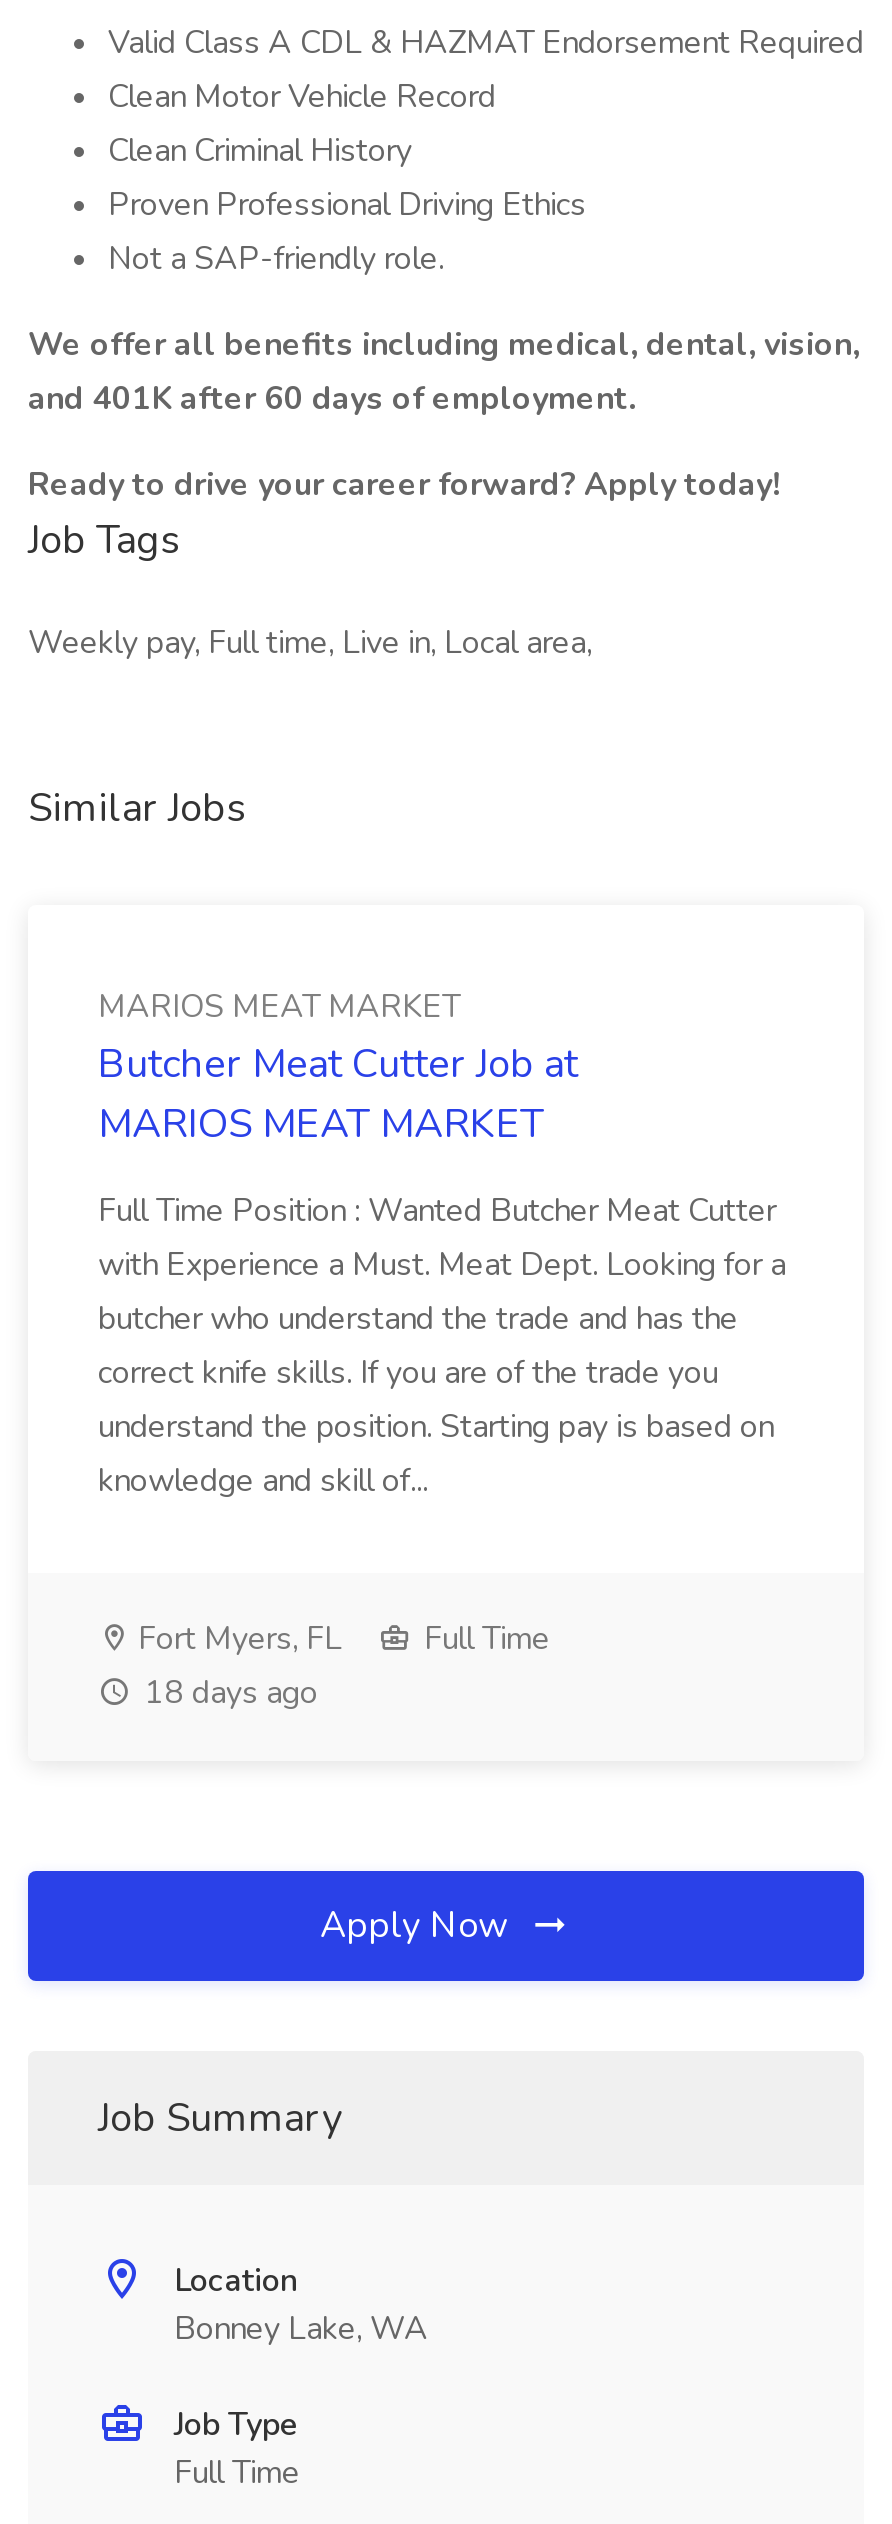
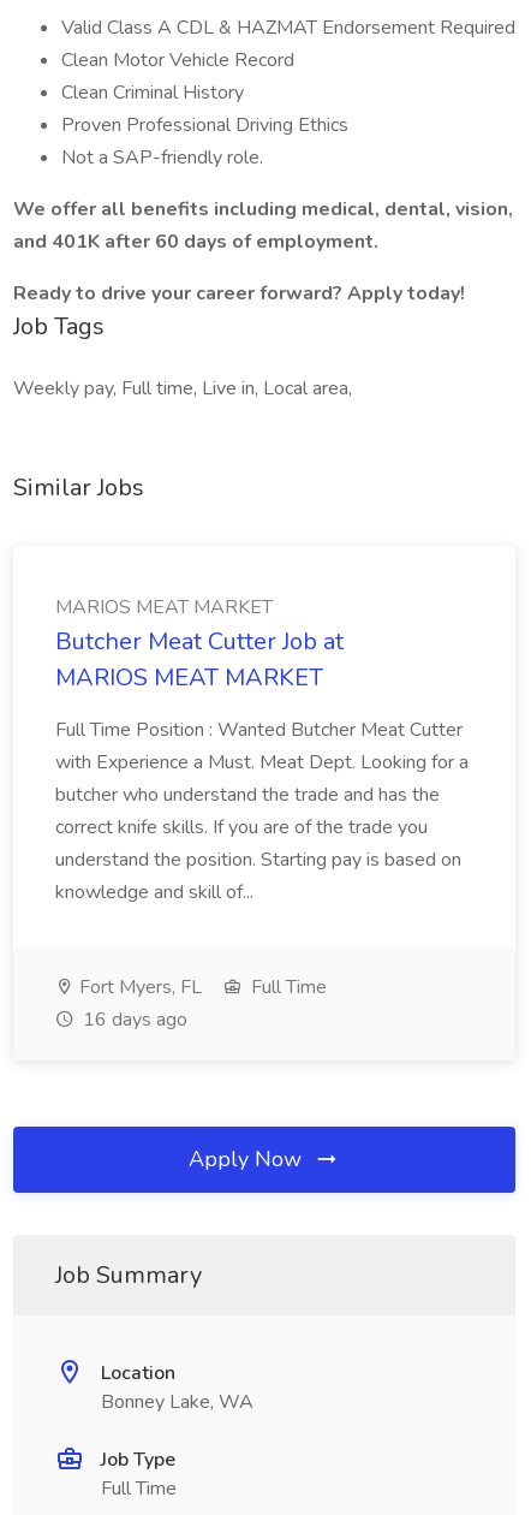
- 18 days ago
+ 16 days ago
